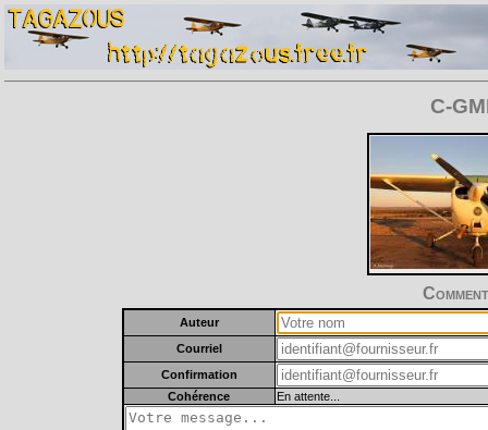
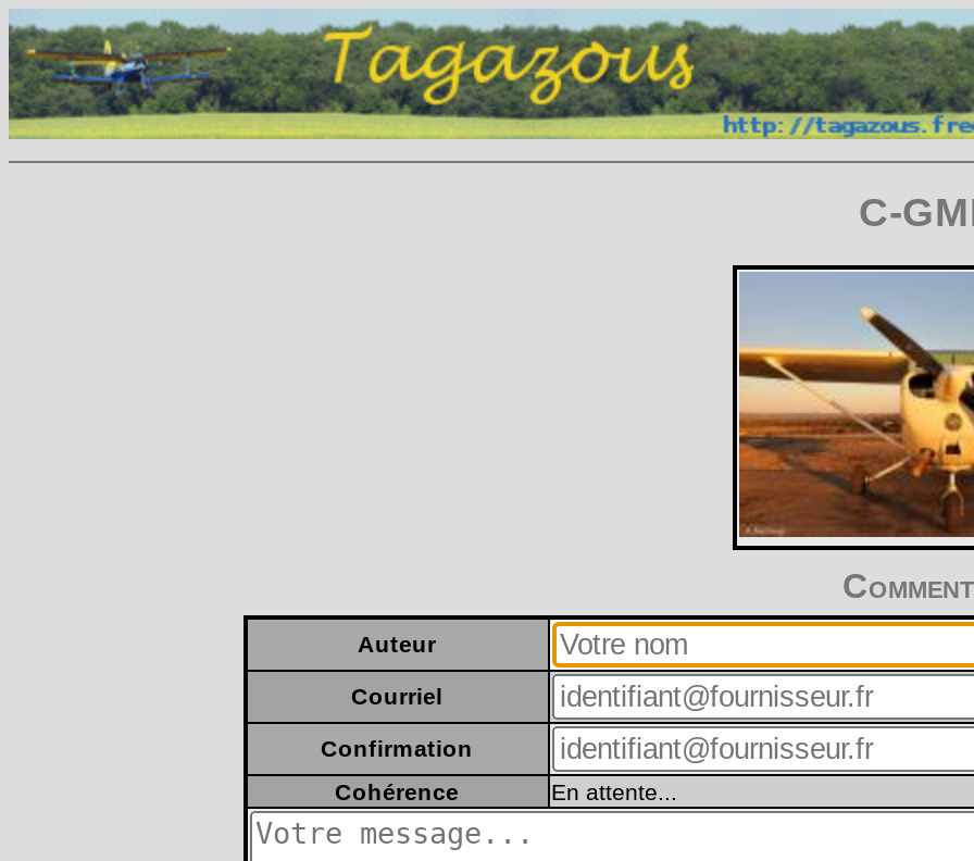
- [image]
+ [image]
